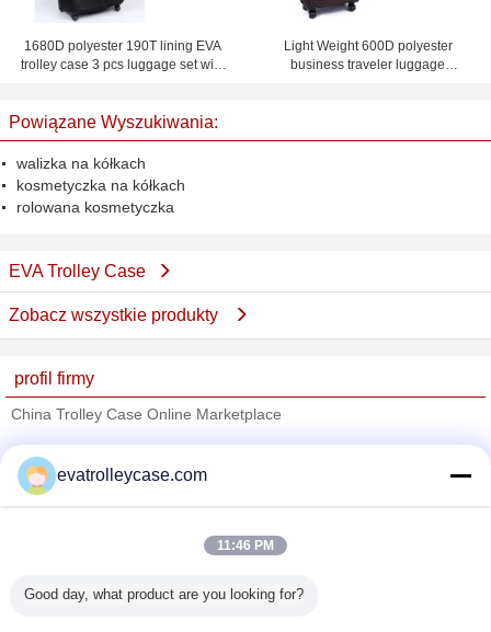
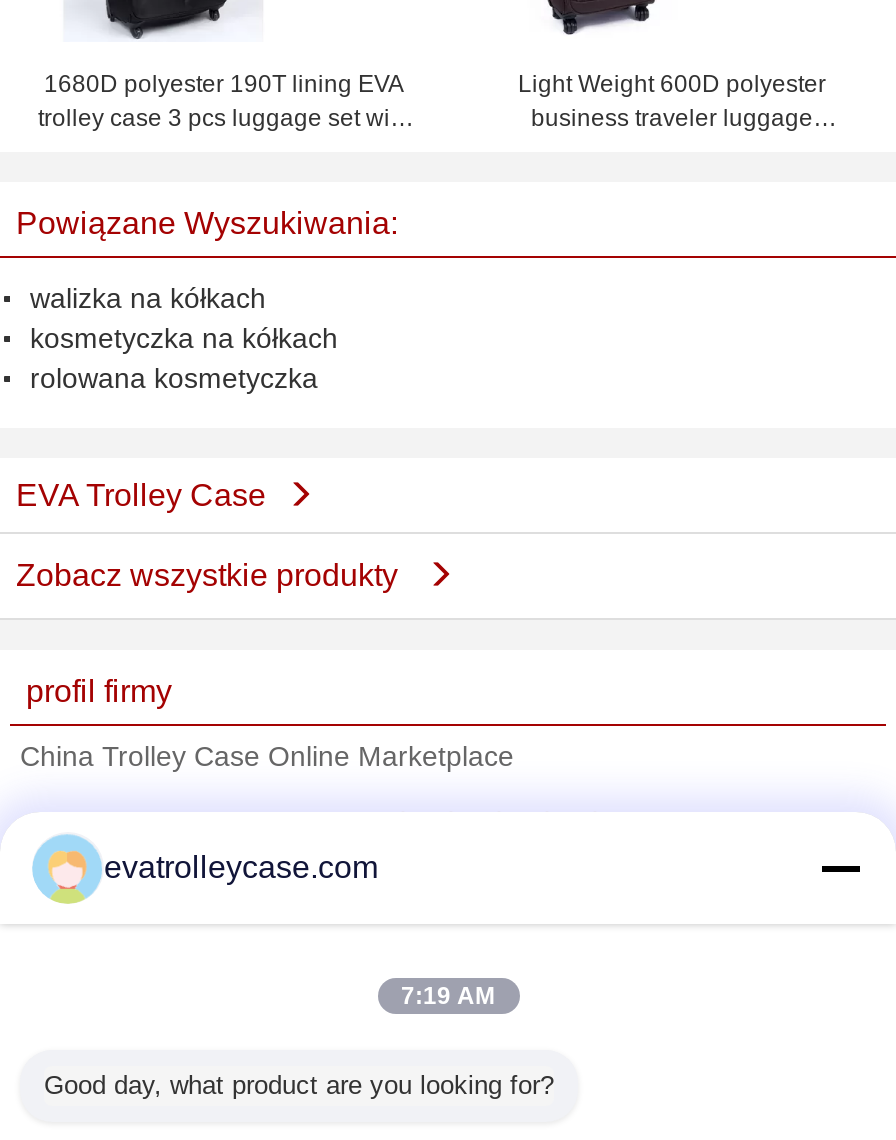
- 11:46 PM
+ 7:19 AM
